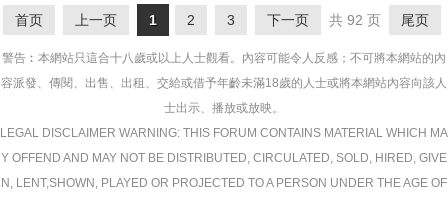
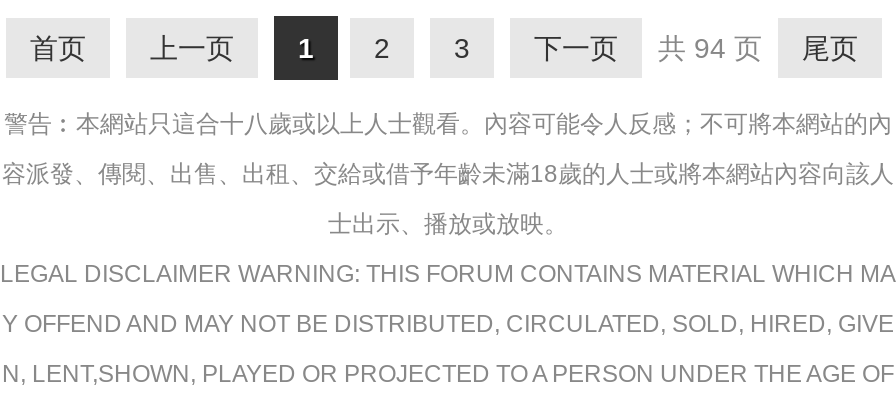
- 首页 上一页 1 2 3 下一页 共 92 页 尾页
+ 首页 上一页 1 2 3 下一页 共 94 页 尾页
